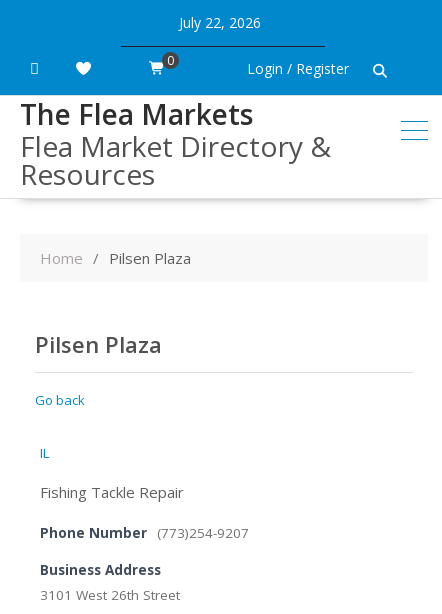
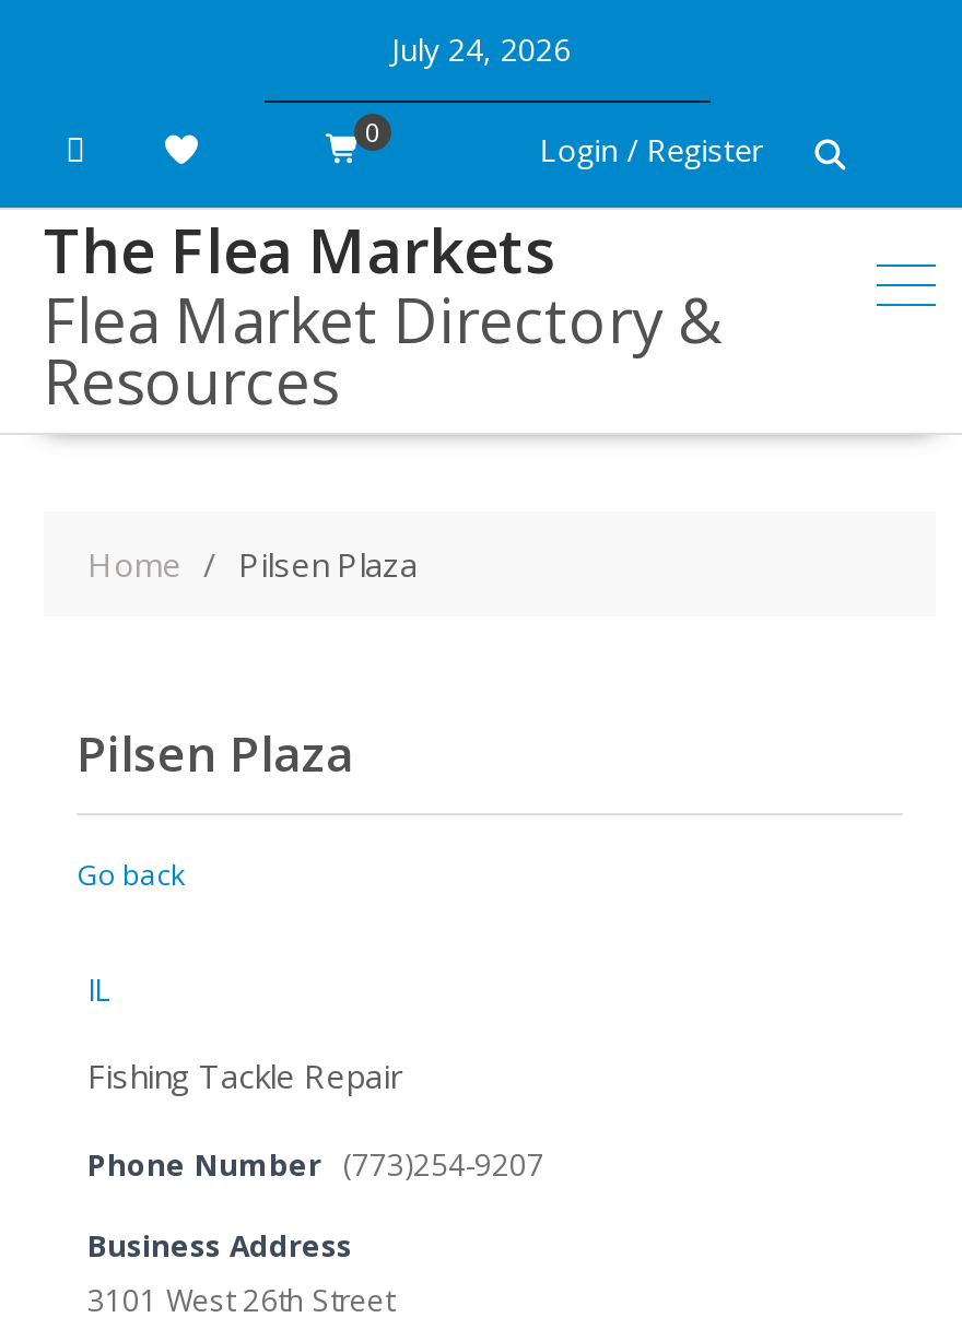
- July 22, 2026
+ July 24, 2026
